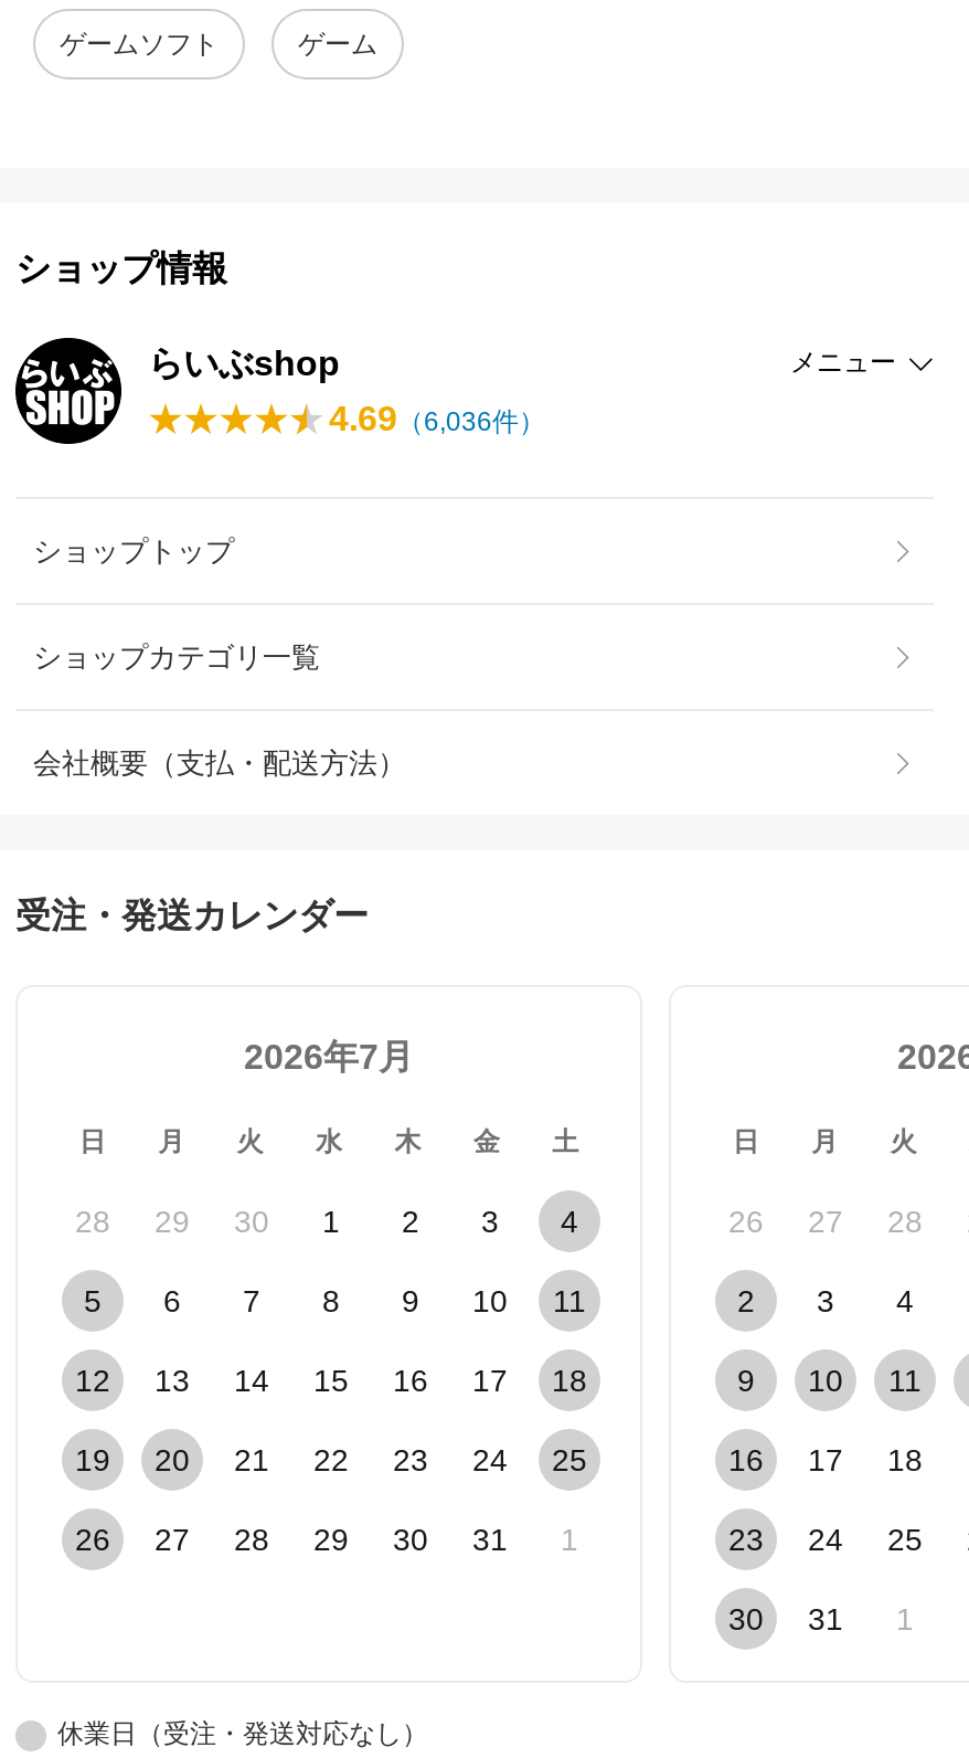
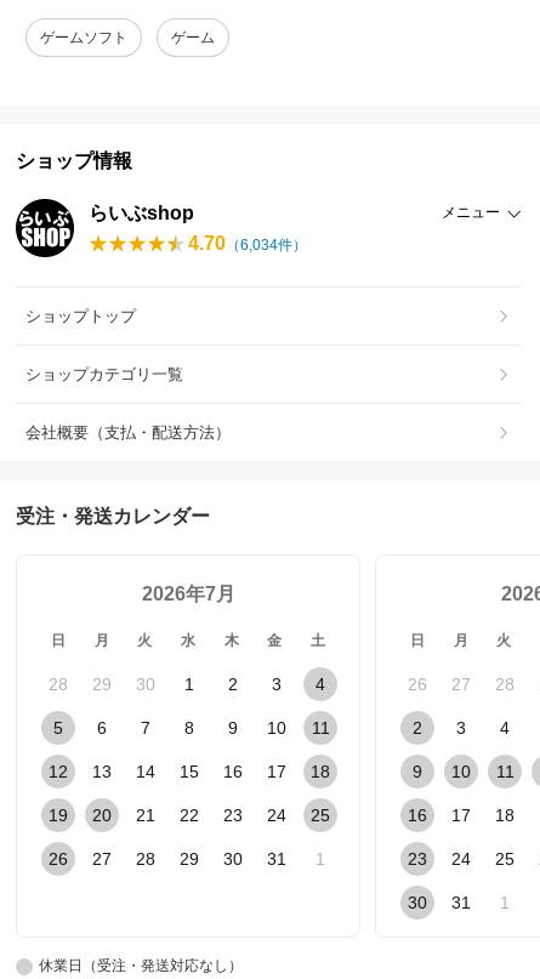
- 4.69（6,036件）
+ 4.70（6,034件）
